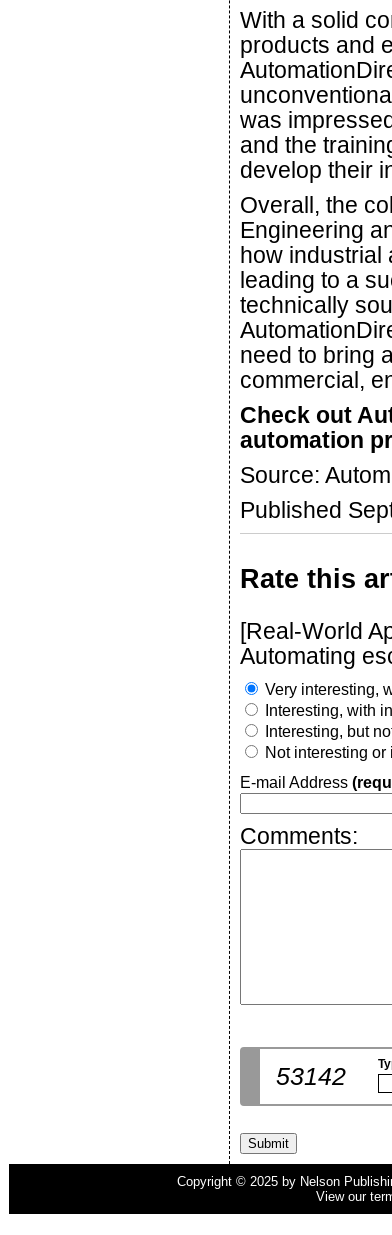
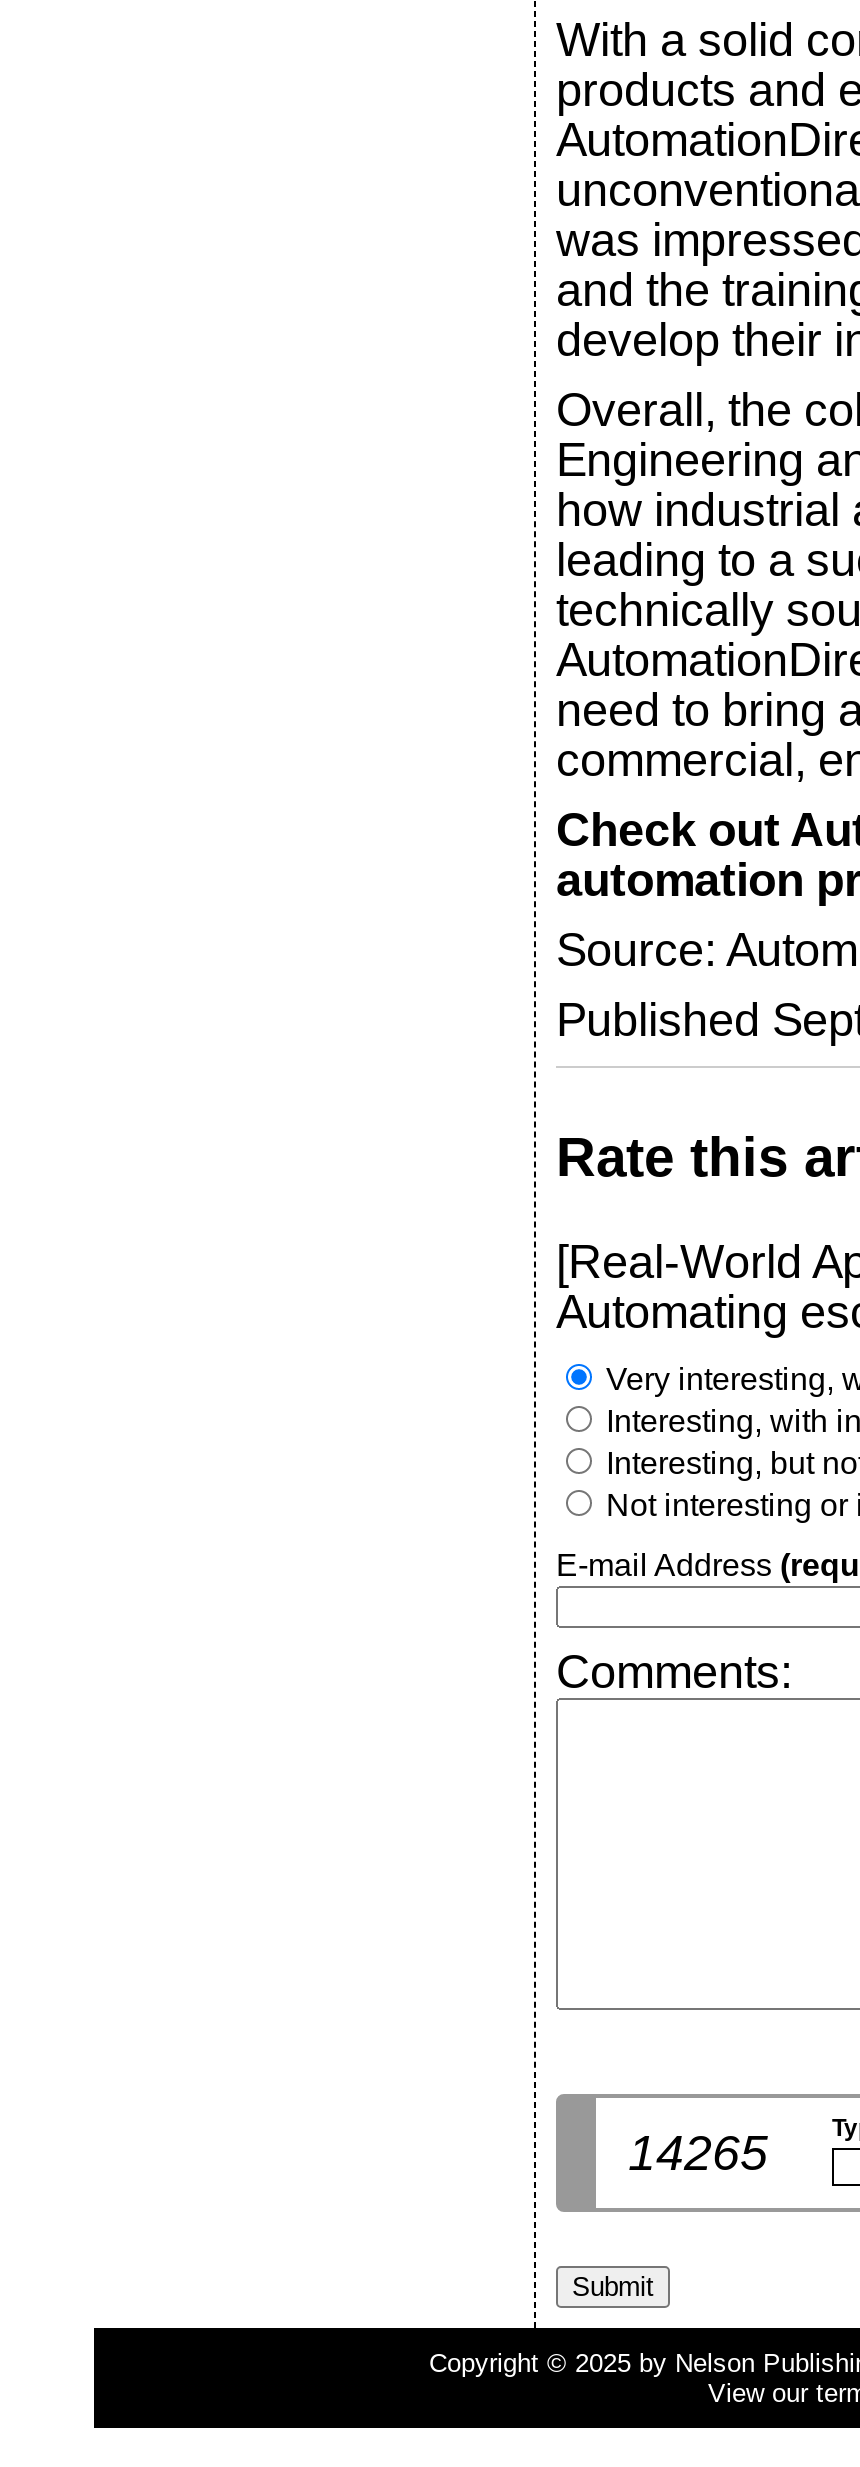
- 53142
+ 14265
